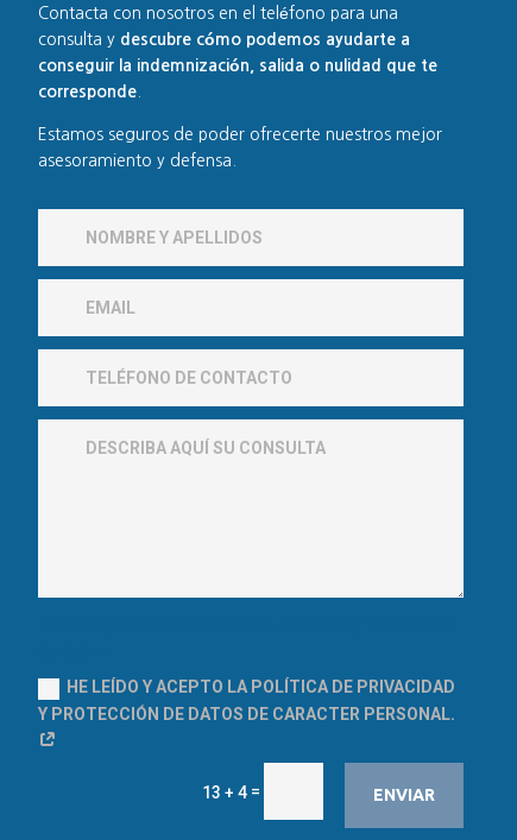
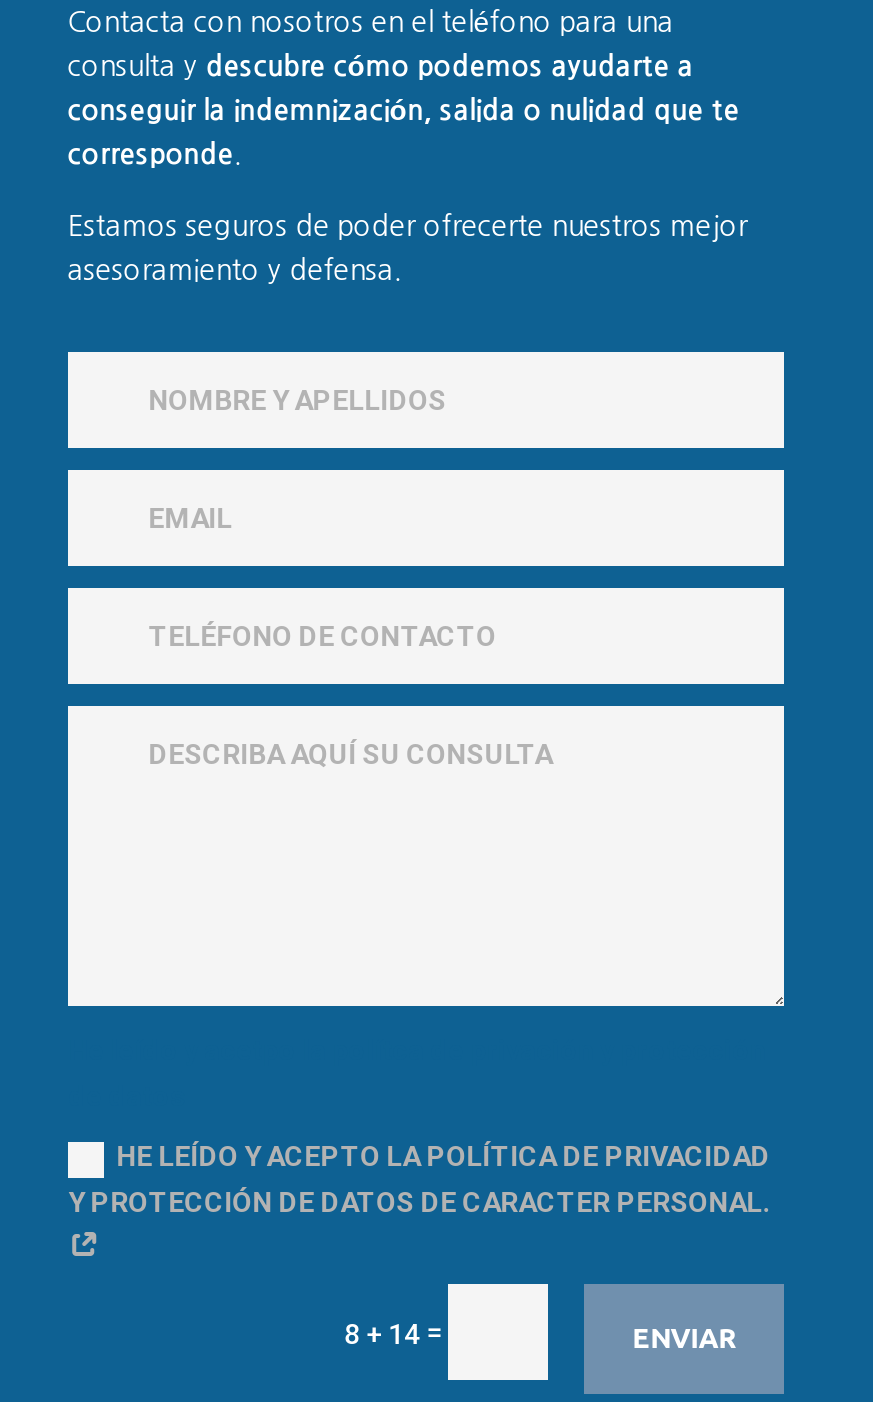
- 13 + 4 =
+ 8 + 14 =
